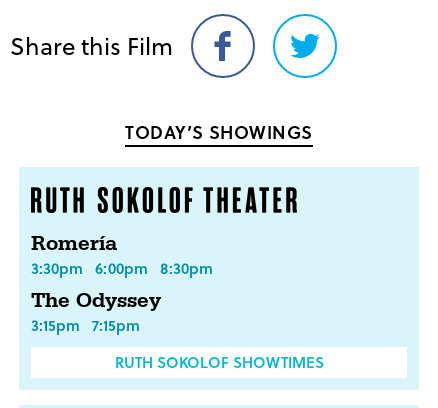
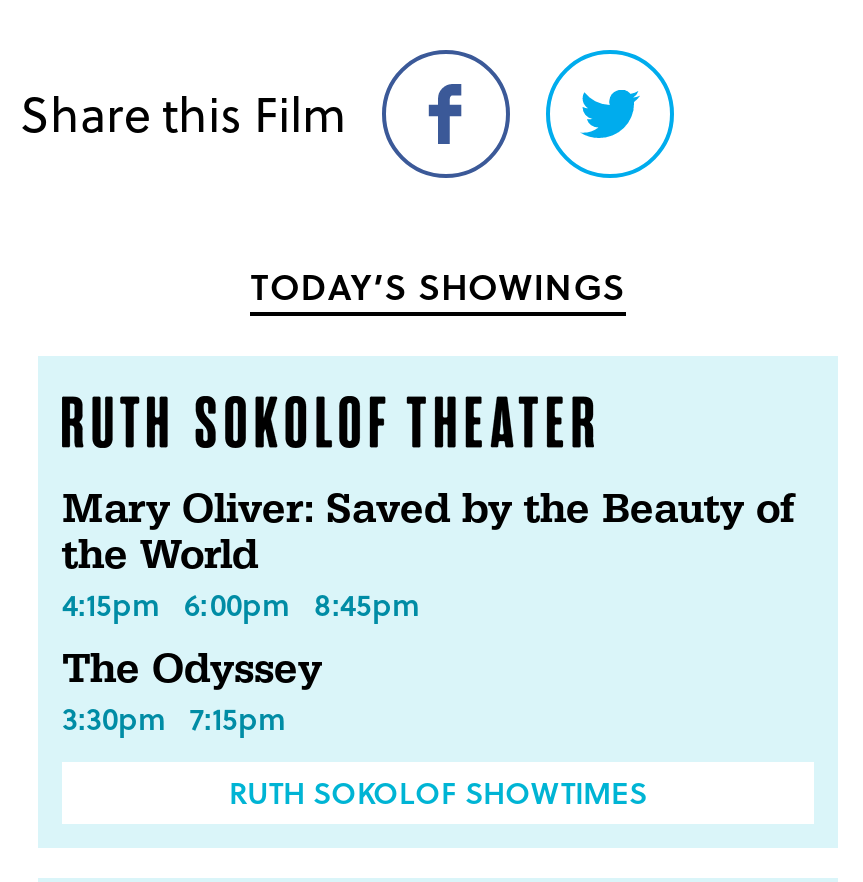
- Romería
- 3:30pm 6:00pm 8:30pm
+ Mary Oliver: Saved by the Beauty of
+ the World
+ 4:15pm 6:00pm 8:45pm

- 3:15pm 7:15pm
+ 3:30pm 7:15pm
